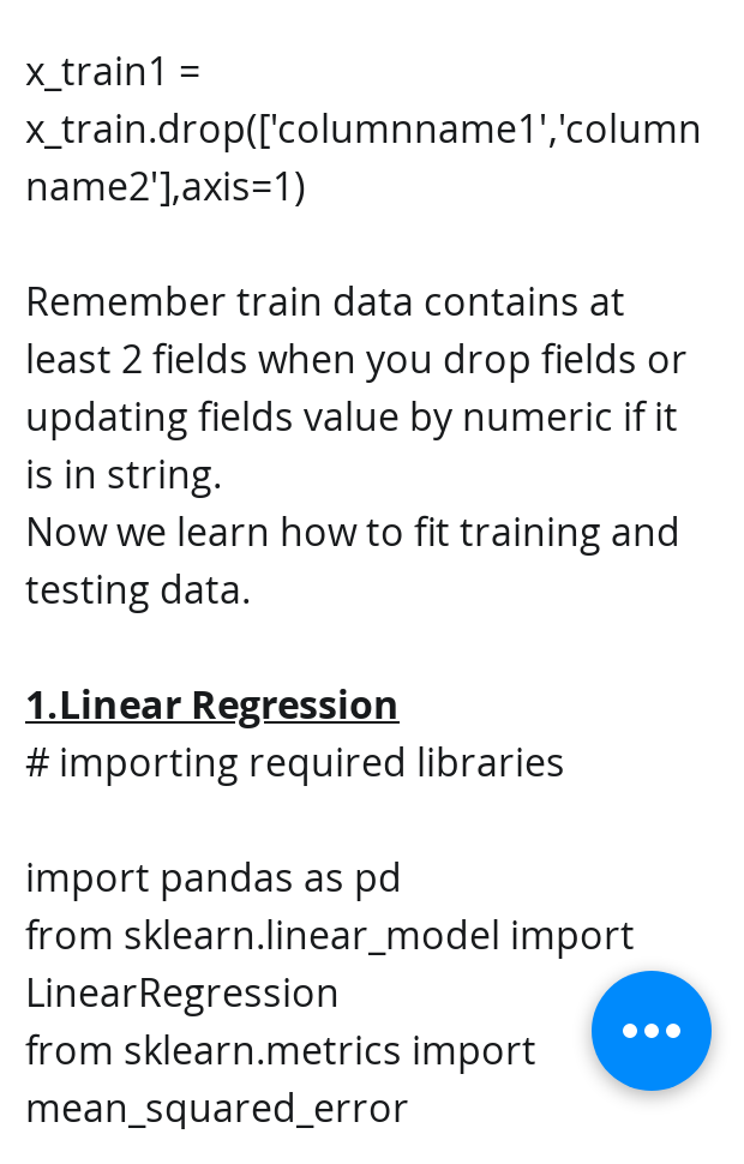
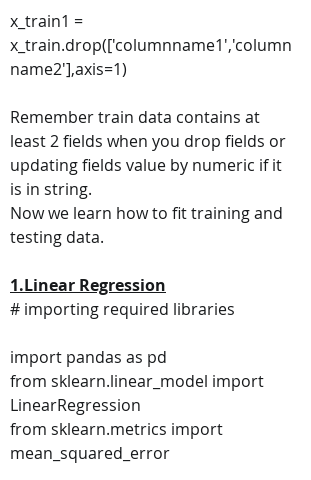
- [image]
